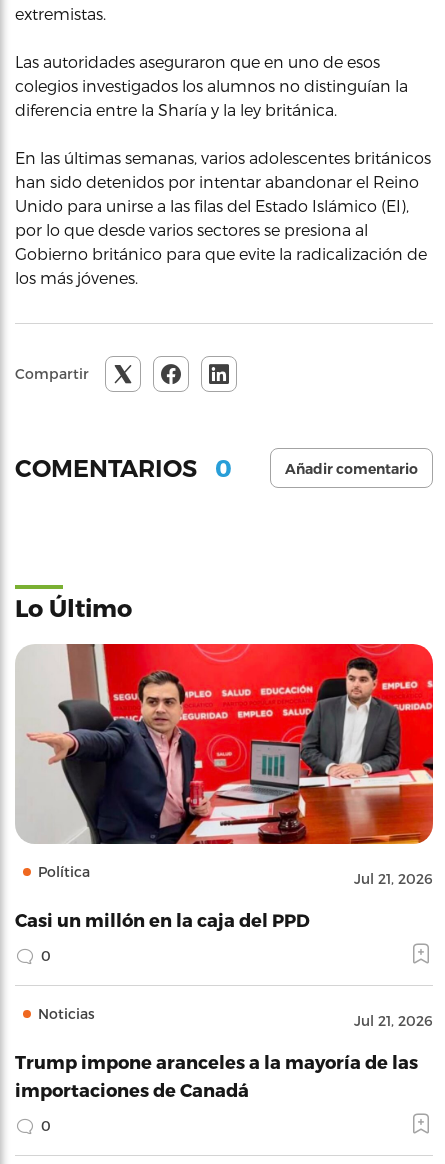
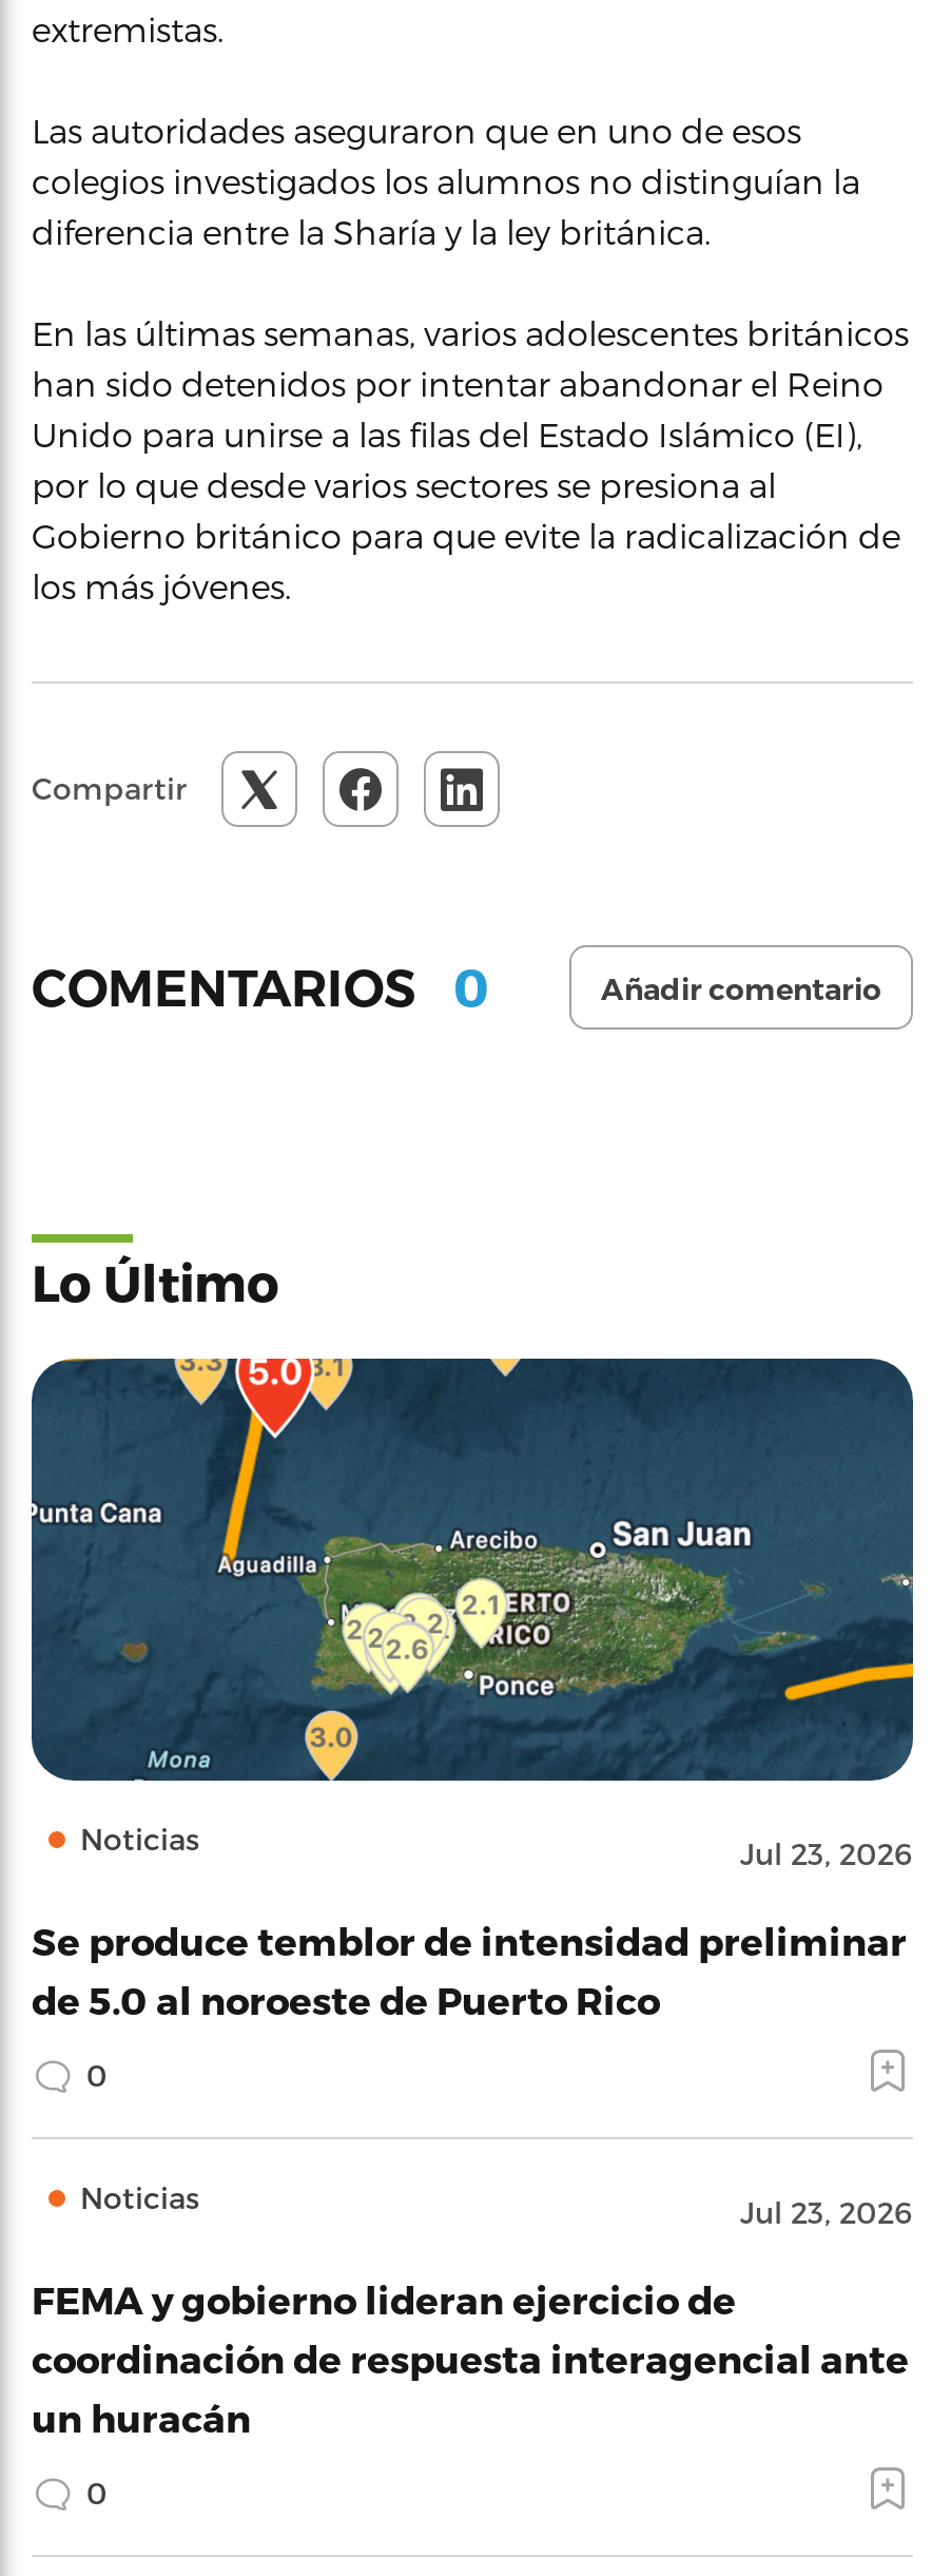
- [image]
- Política
- Jul 21, 2026
+ [image]
+ Noticias
+ Jul 23, 2026

- Casi un millón en la caja del PPD
+ Se produce temblor de intensidad preliminar
+ de 5.0 al noroeste de Puerto Rico

- Jul 21, 2026
+ Jul 23, 2026

- Trump impone aranceles a la mayoría de las
- importaciones de Canadá
+ FEMA y gobierno lideran ejercicio de
+ coordinación de respuesta interagencial ante
+ un huracán
